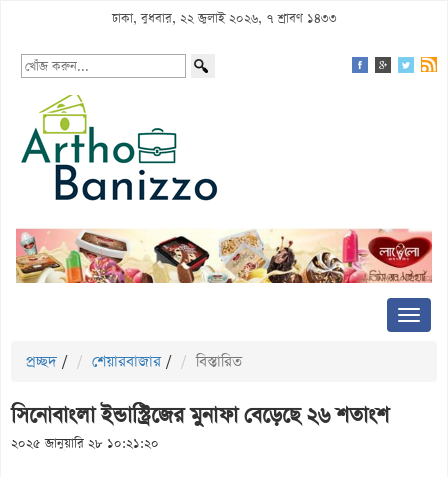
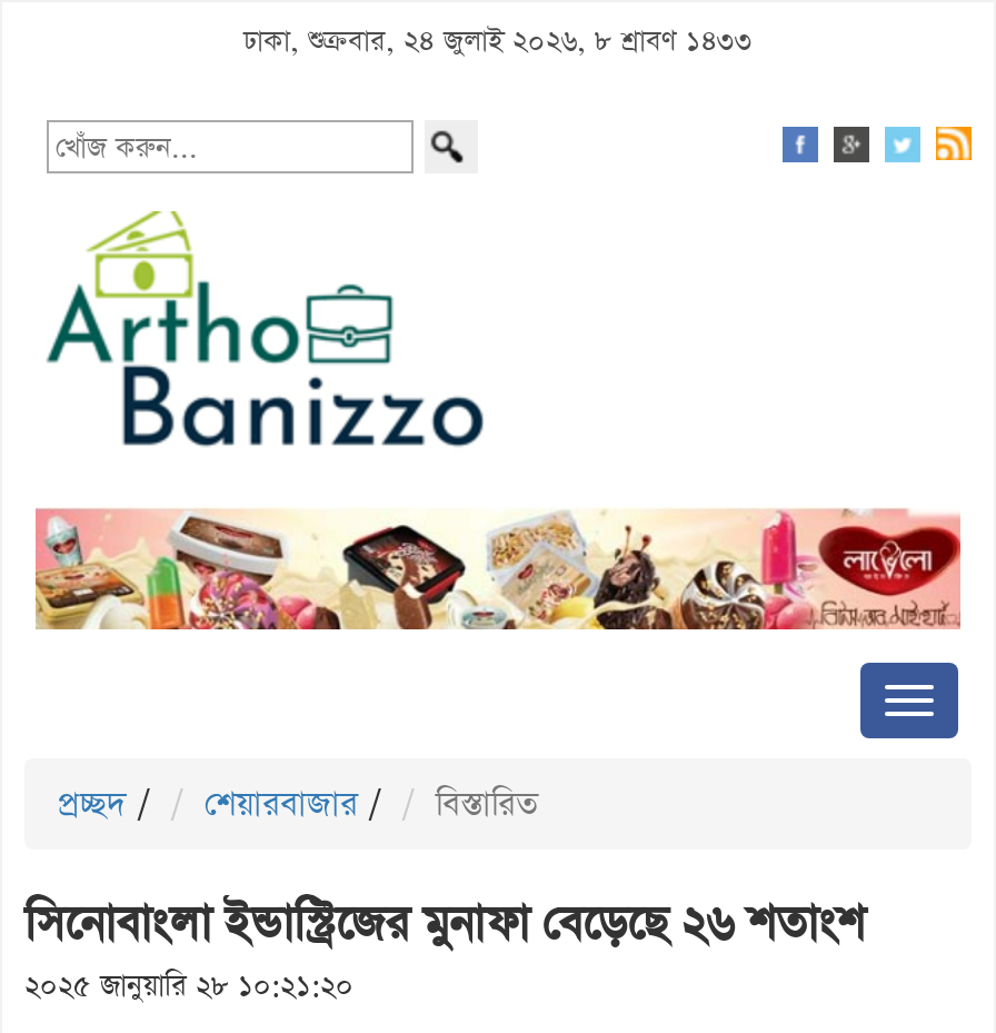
- ঢাকা, বুধবার, ২২ জুলাই ২০২৬, ৭ শ্রাবণ ১৪৩৩
+ ঢাকা, শুক্রবার, ২৪ জুলাই ২০২৬, ৮ শ্রাবণ ১৪৩৩
